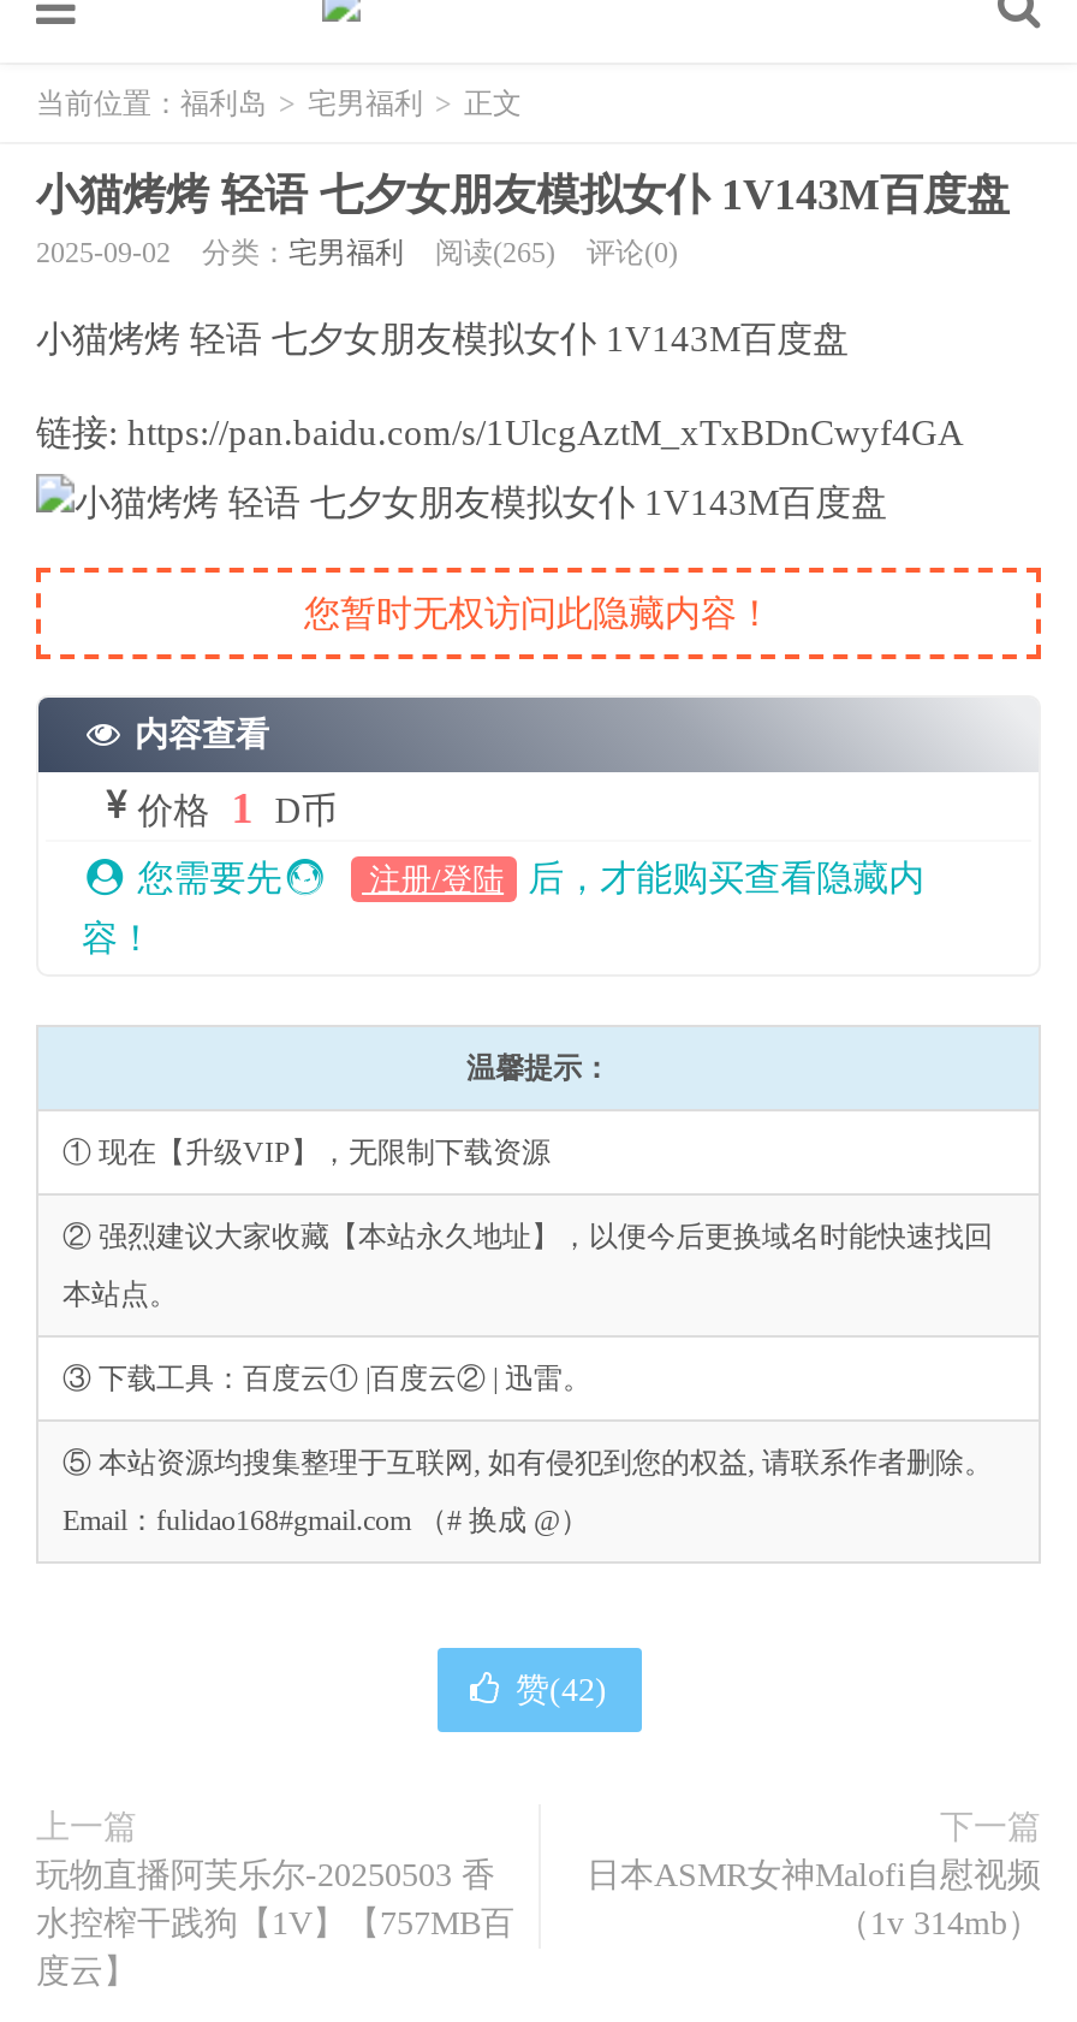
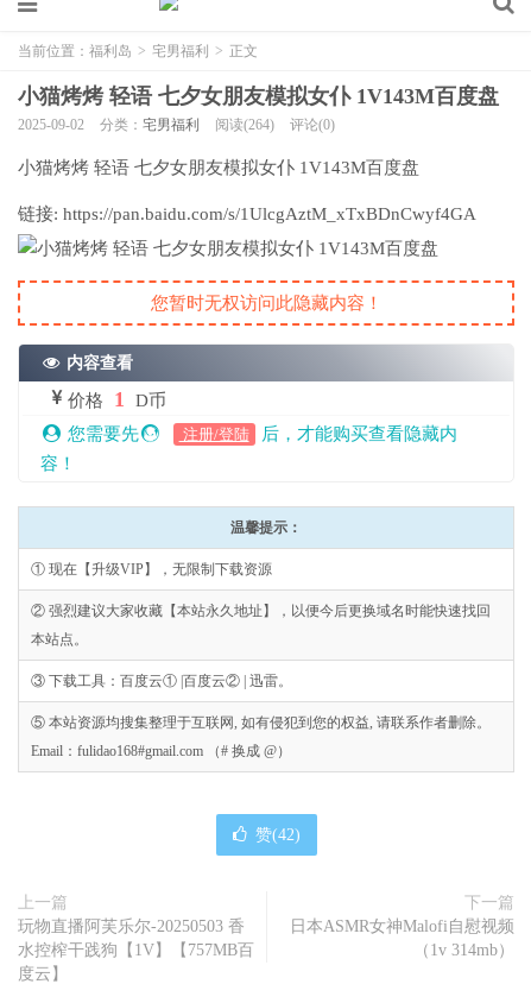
- 2025-09-02 分类：宅男福利 阅读(265) 评论(0)
+ 2025-09-02 分类：宅男福利 阅读(264) 评论(0)
